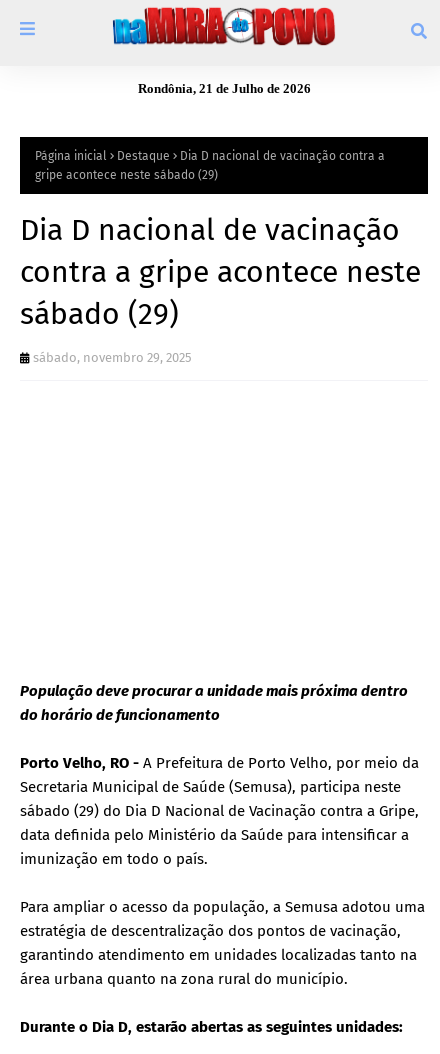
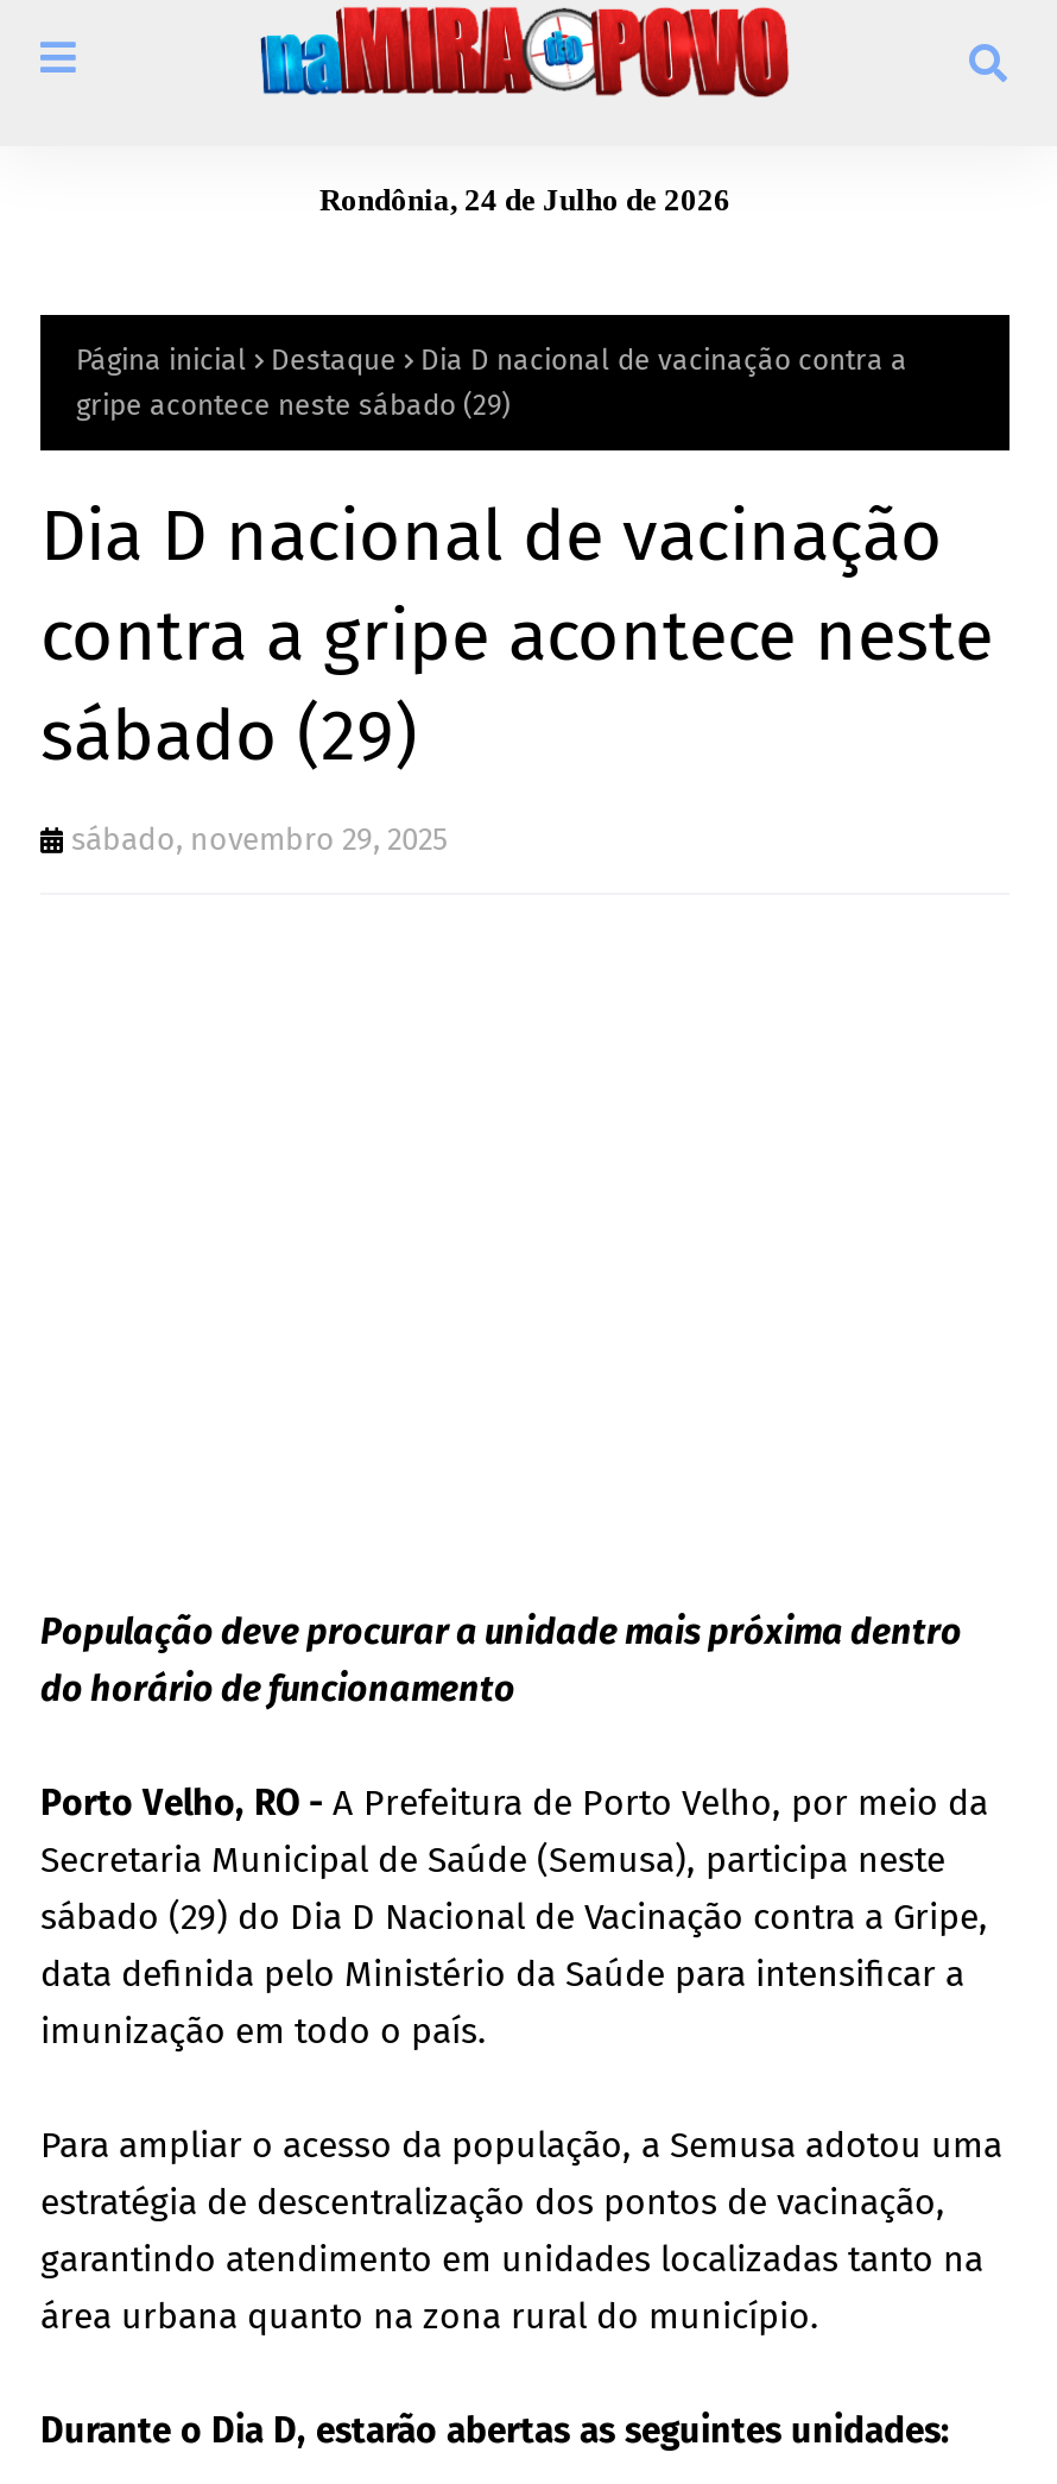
- Rondônia, 21 de Julho de 2026
+ Rondônia, 24 de Julho de 2026
